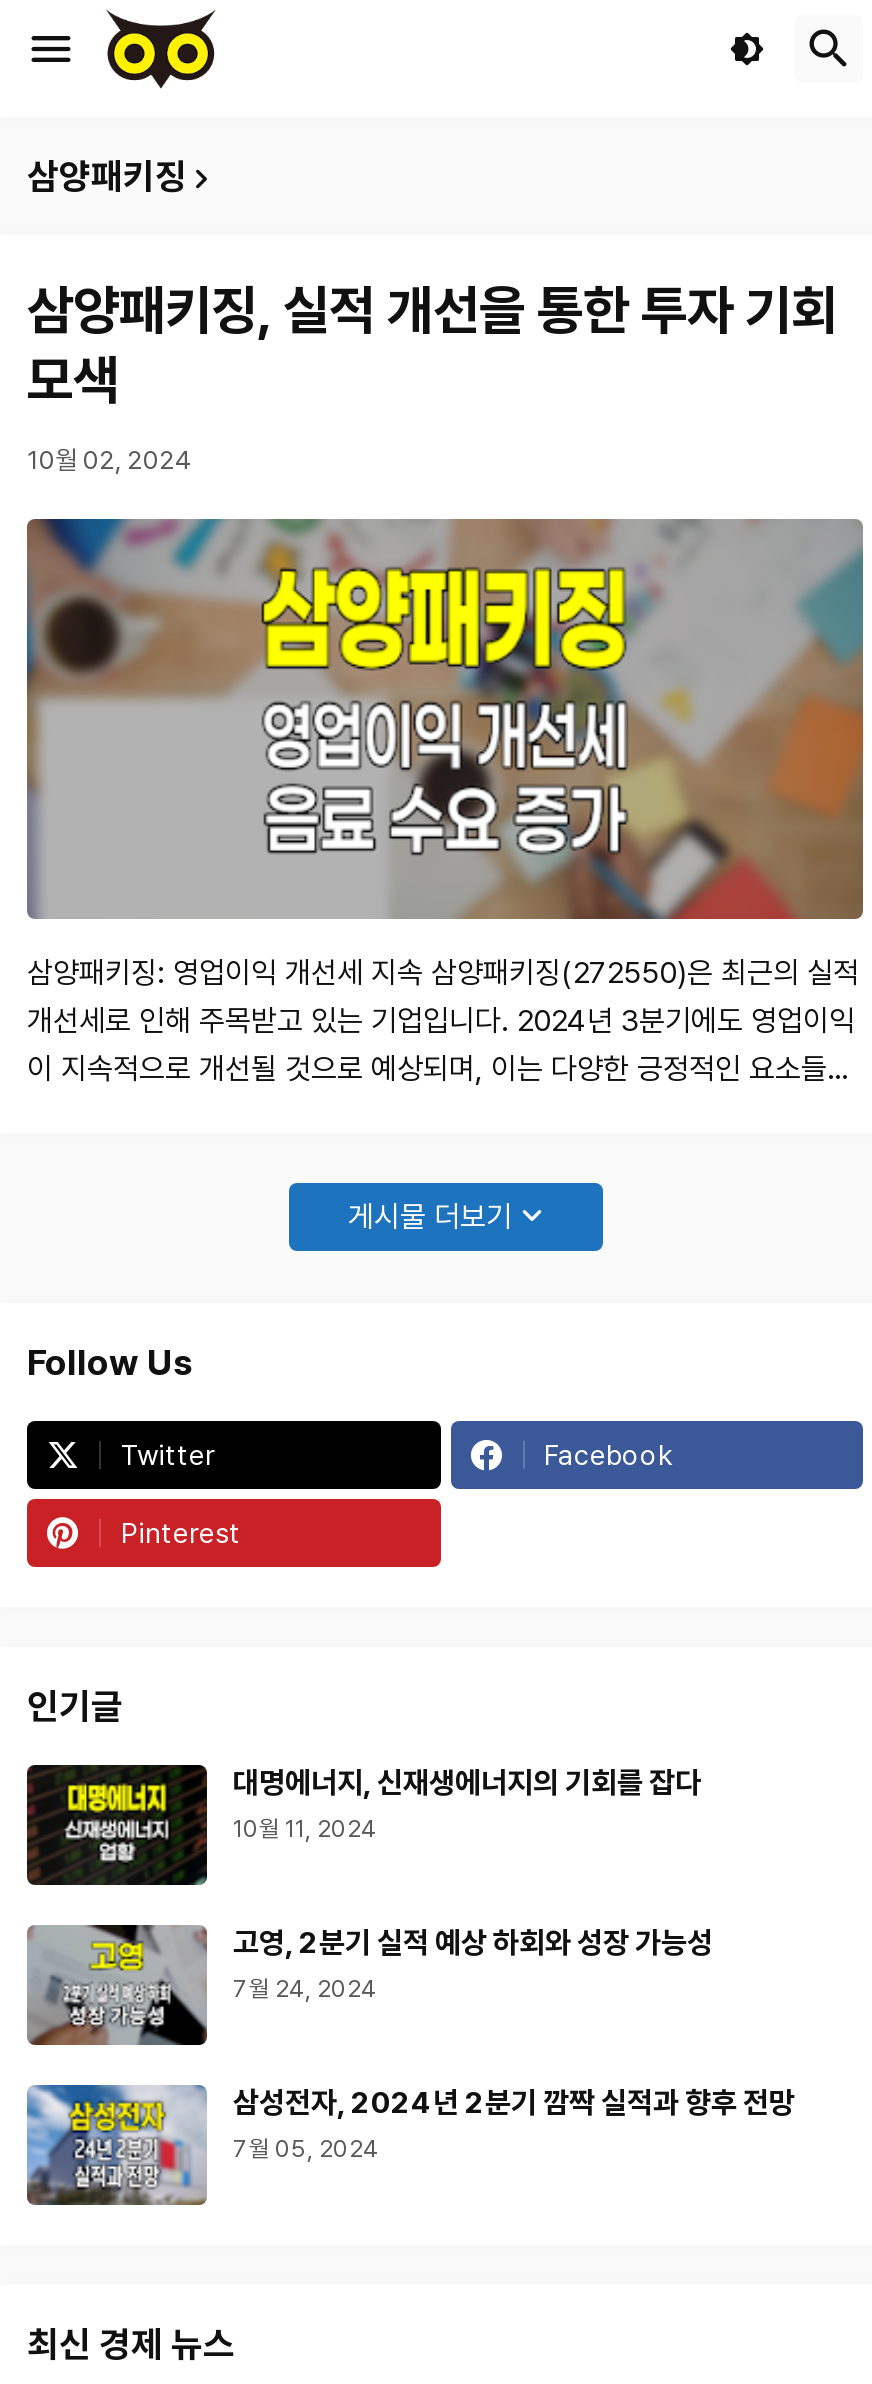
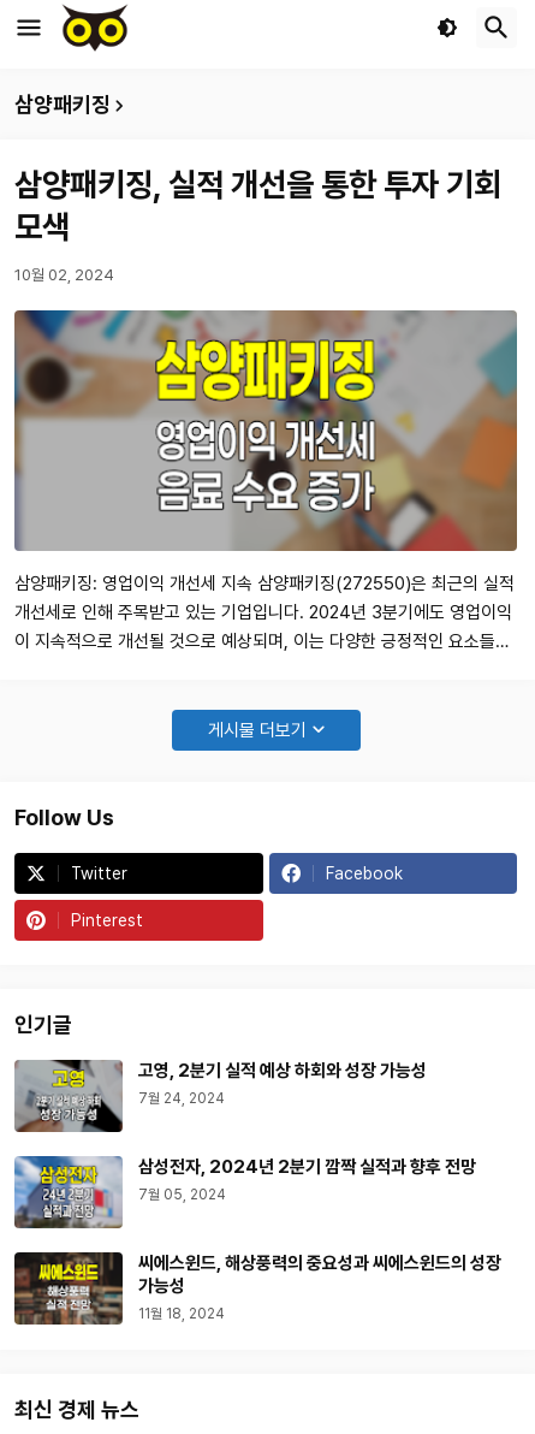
- [image]
- 대명에너지, 신재생에너지의 기회를 잡다
- 10월 11, 2024

moved up: [image] | 고영, 2분기 실적 예상 하회와 성장 가능성 | 7월 24, 2024 | 삼성전자, 2024년 2분기 깜짝 실적과 향후 전망 | 7월 05, 2024

+ [image]
+ 씨에스윈드, 해상풍력의 중요성과 씨에스윈드의 성장
+ 가능성
+ 11월 18, 2024
